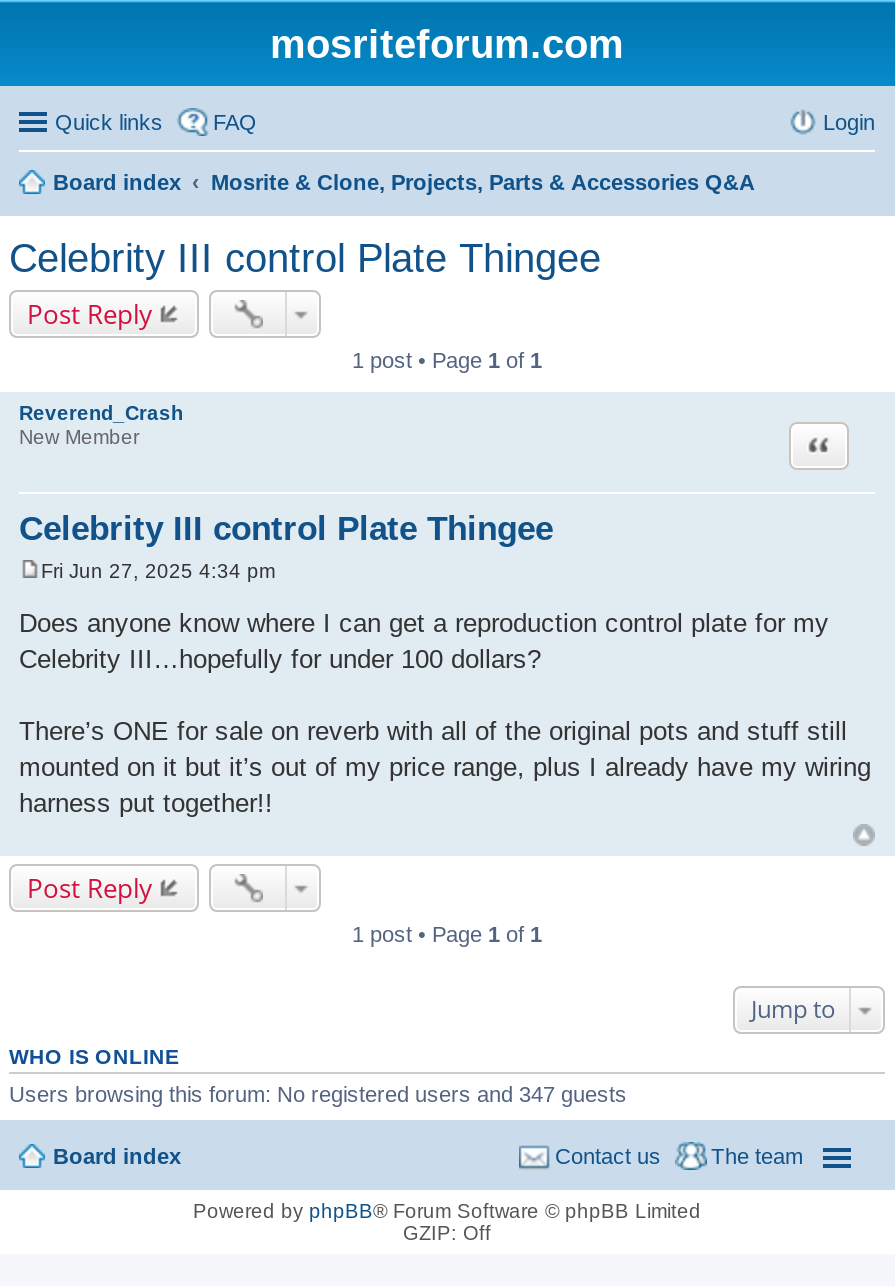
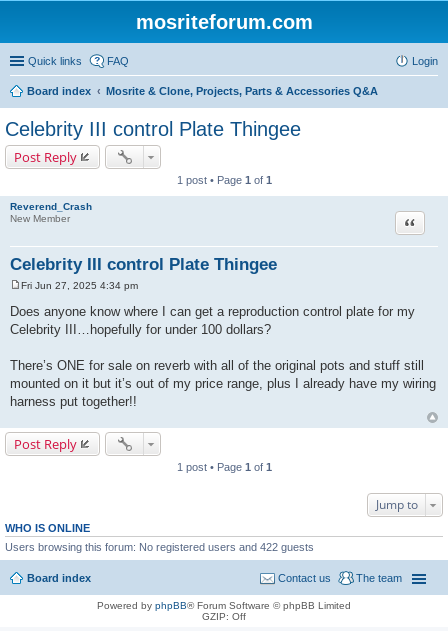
- Users browsing this forum: No registered users and 347 guests
+ Users browsing this forum: No registered users and 422 guests
